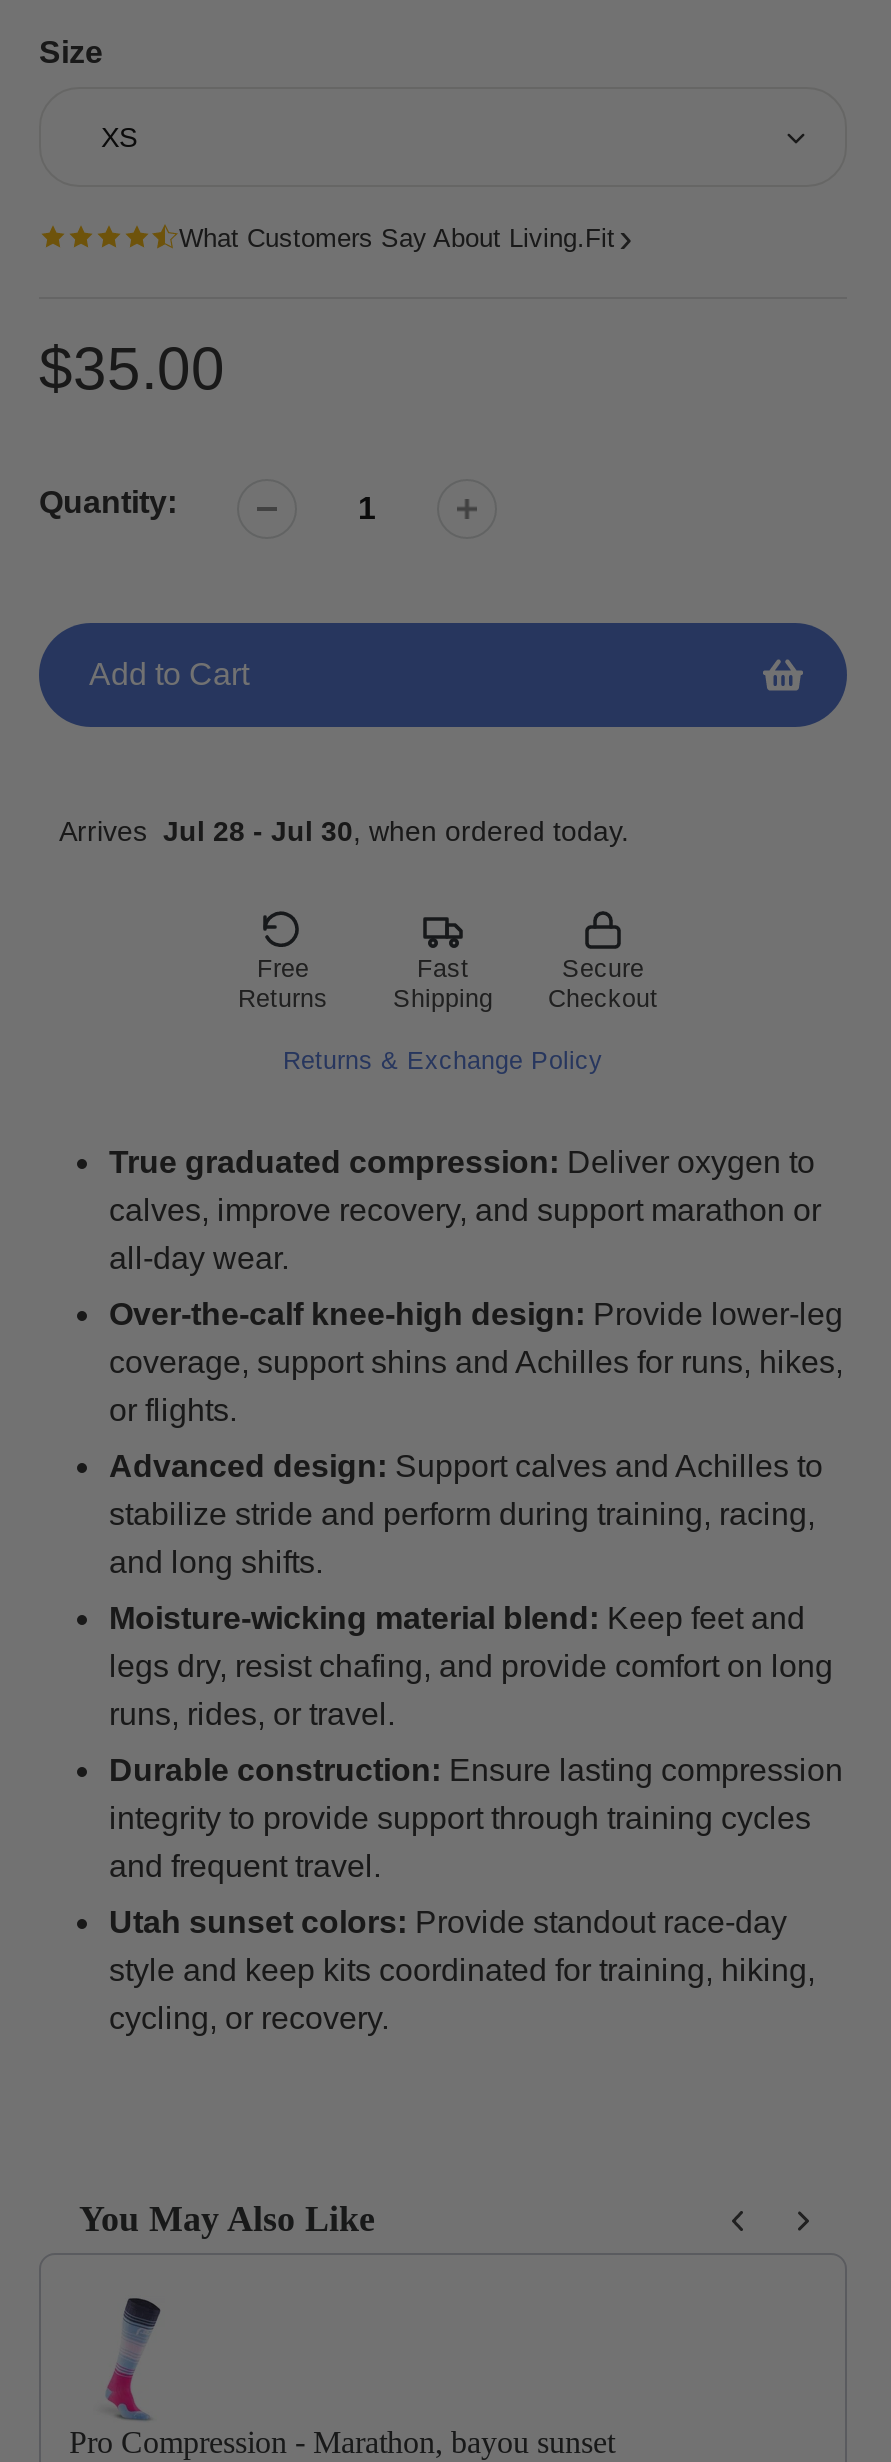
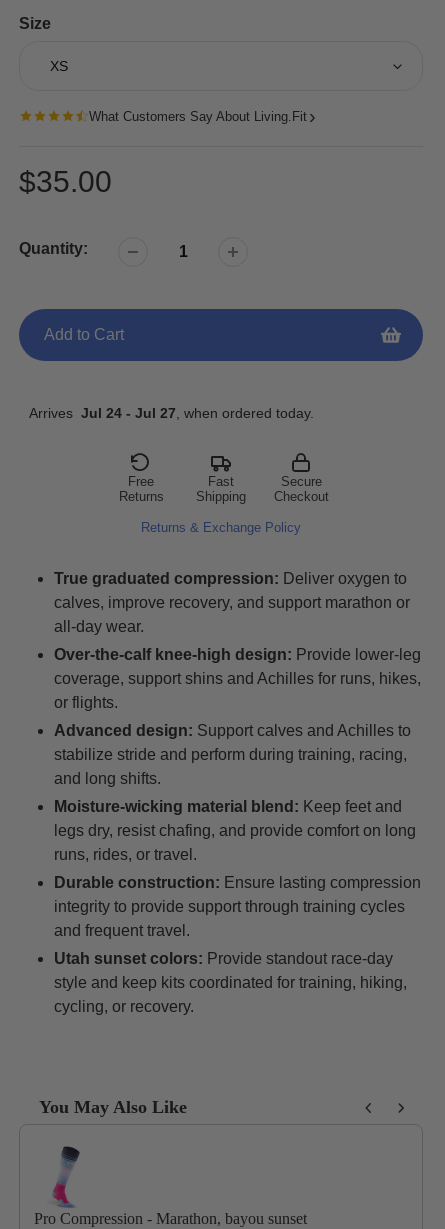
- Arrives Jul 28 - Jul 30, when ordered today.
+ Arrives Jul 24 - Jul 27, when ordered today.
